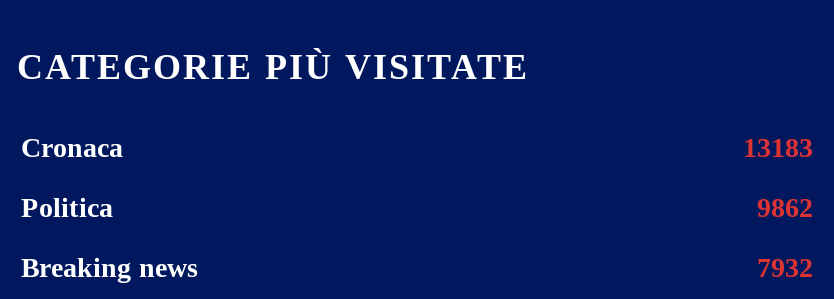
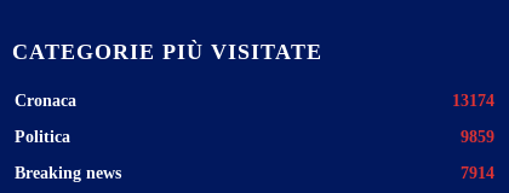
- 13183
+ 13174

- 9862
+ 9859

- 7932
+ 7914
